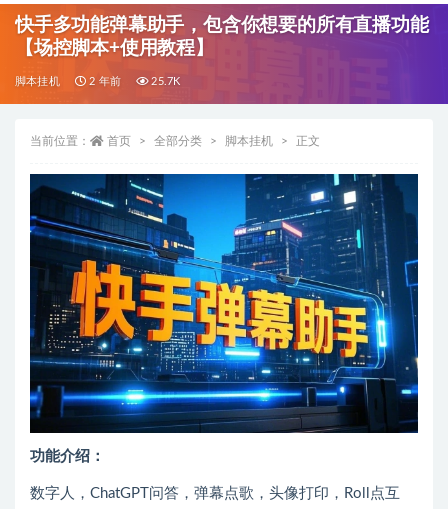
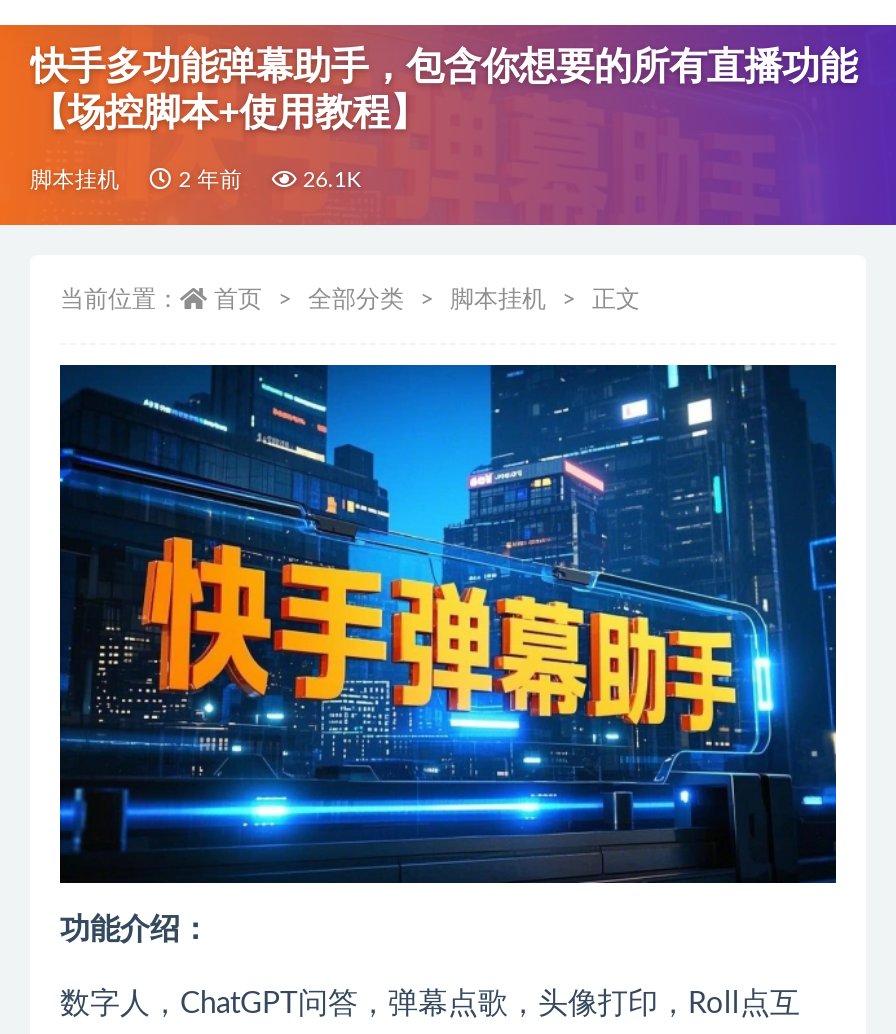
- 25.7K
+ 26.1K
